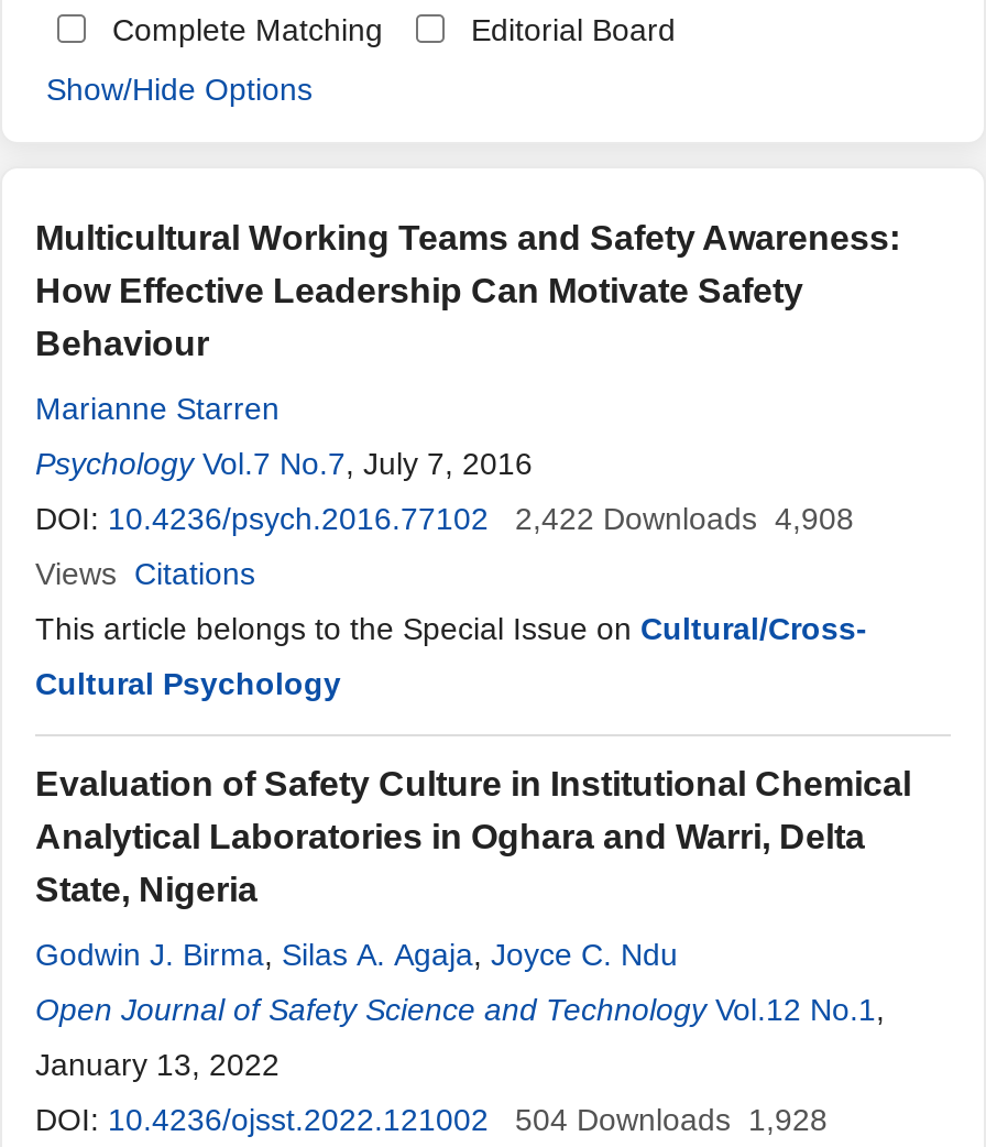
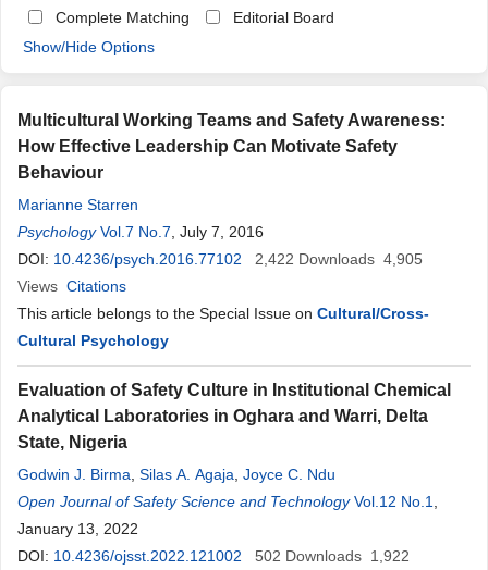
- DOI: 10.4236/psych.2016.77102 2,422 Downloads 4,908
+ DOI: 10.4236/psych.2016.77102 2,422 Downloads 4,905

- DOI: 10.4236/ojsst.2022.121002 504 Downloads 1,928
+ DOI: 10.4236/ojsst.2022.121002 502 Downloads 1,922
